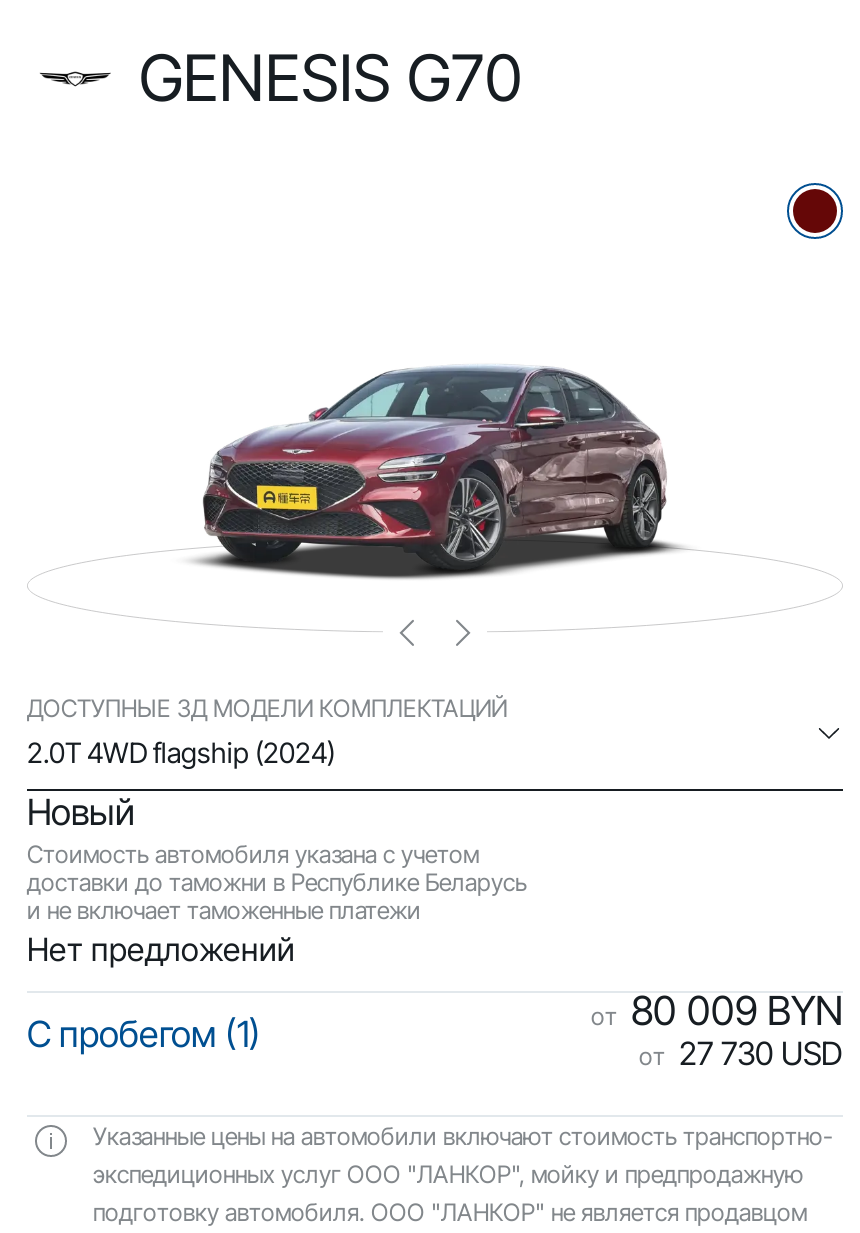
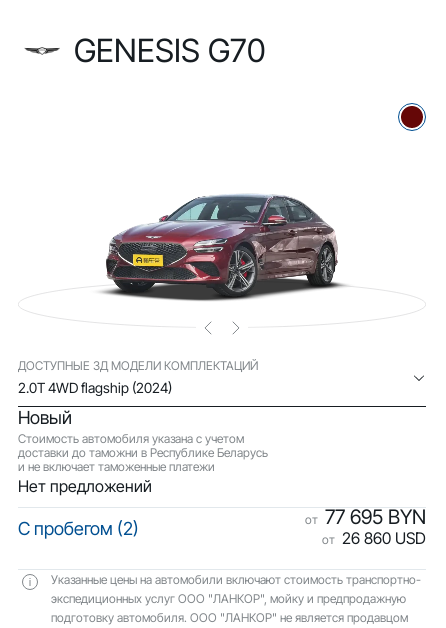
- от 80 009 BYN
+ от 77 695 BYN

- С пробегом (1)
+ С пробегом (2)

- от 27 730 USD
+ от 26 860 USD
